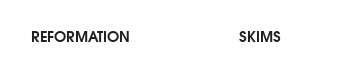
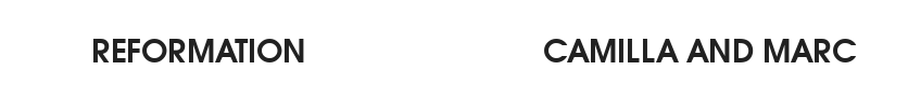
- SKIMS
+ CAMILLA AND MARC
